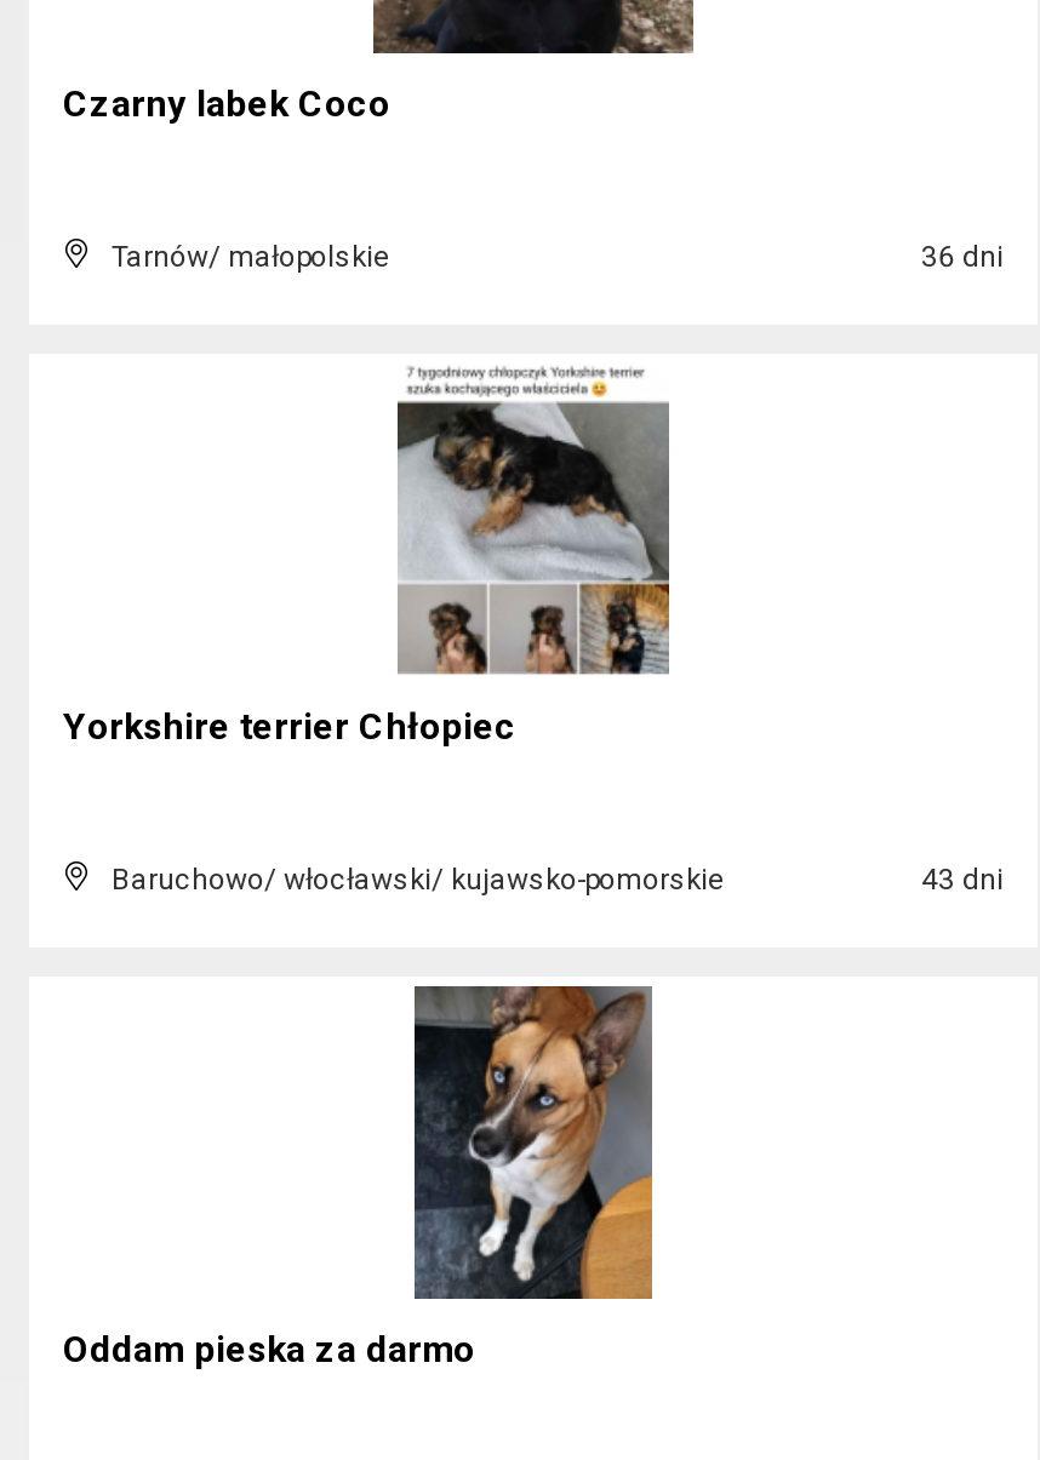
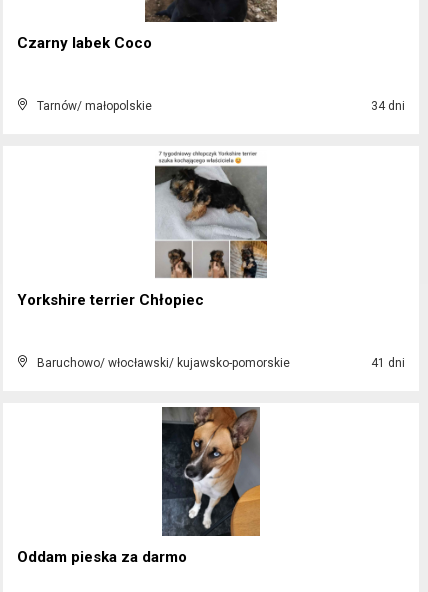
- 36 dni
+ 34 dni

- 43 dni
+ 41 dni
